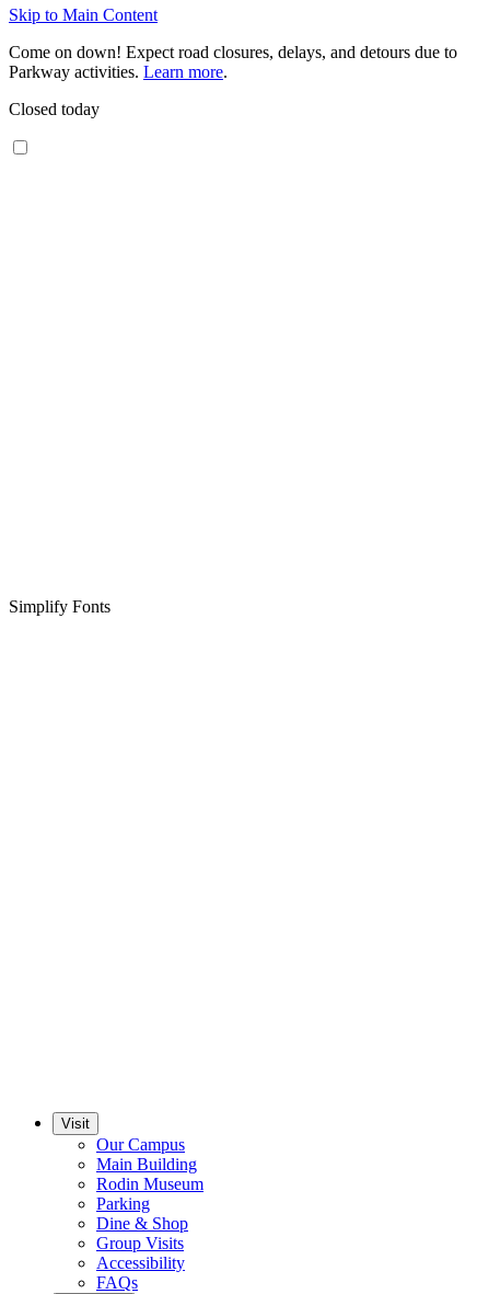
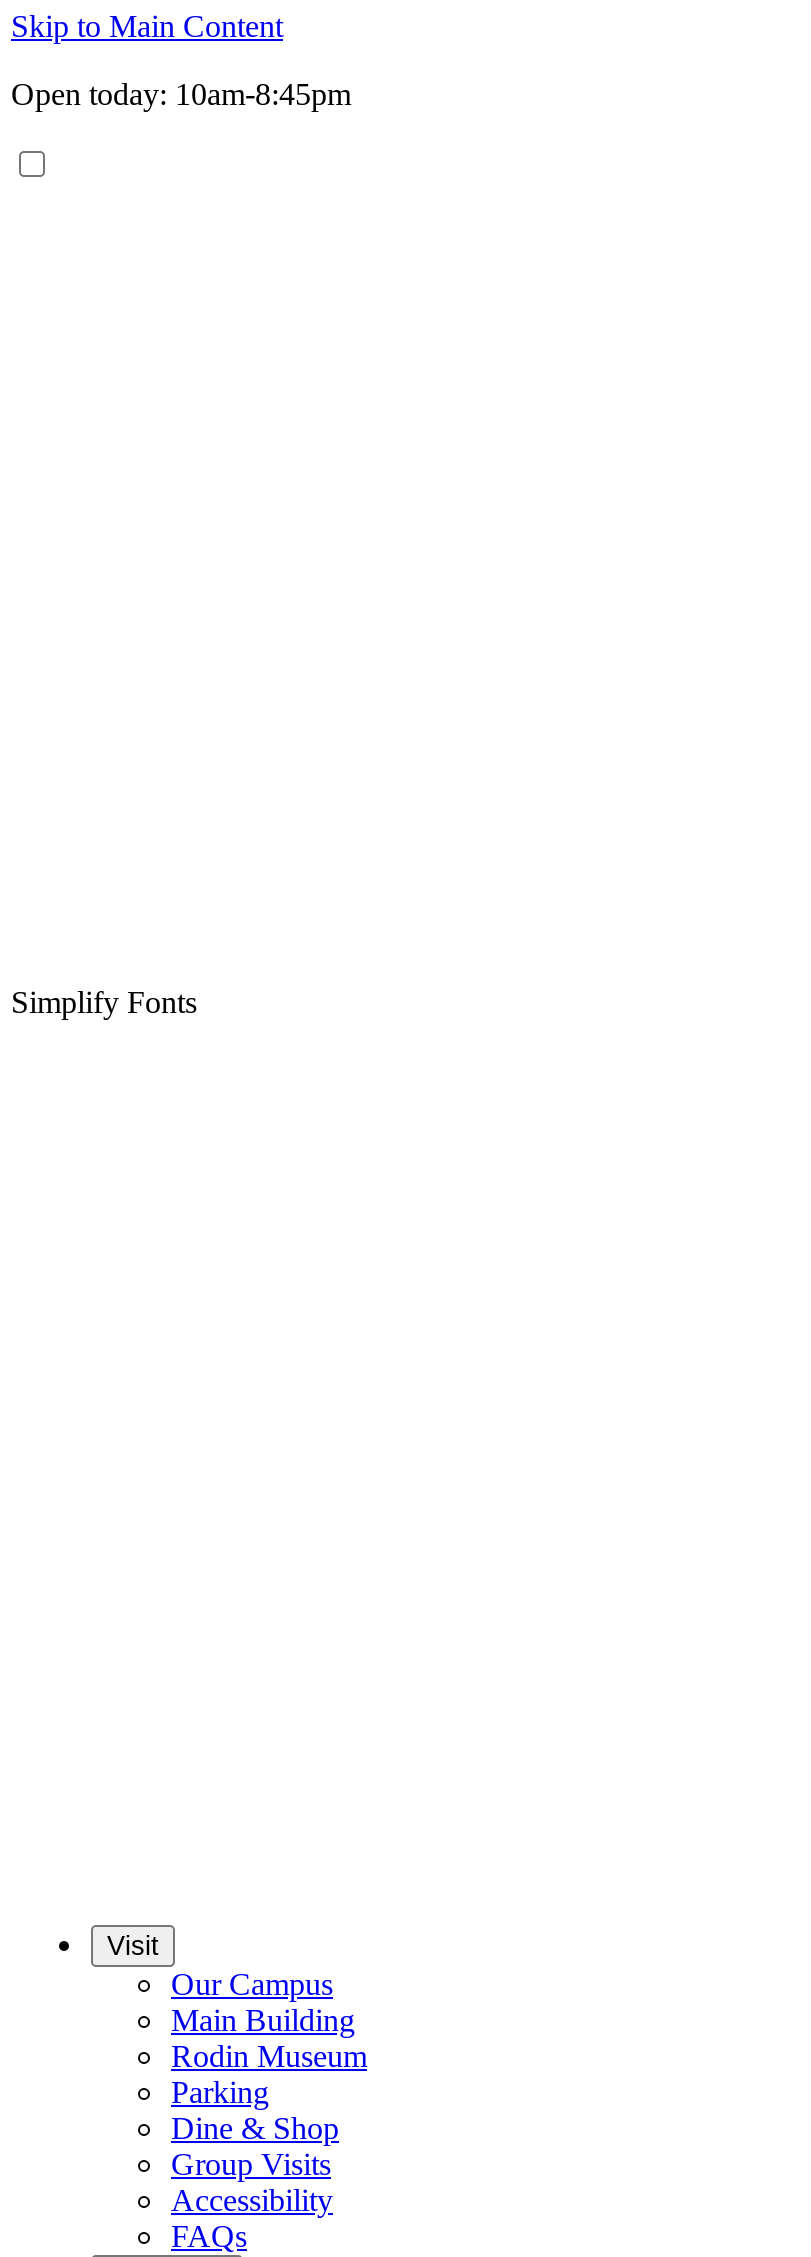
- Come on down! Expect road closures, delays, and detours due to
- Parkway activities. Learn more.
- Closed today
+ Open today: 10am-8:45pm
